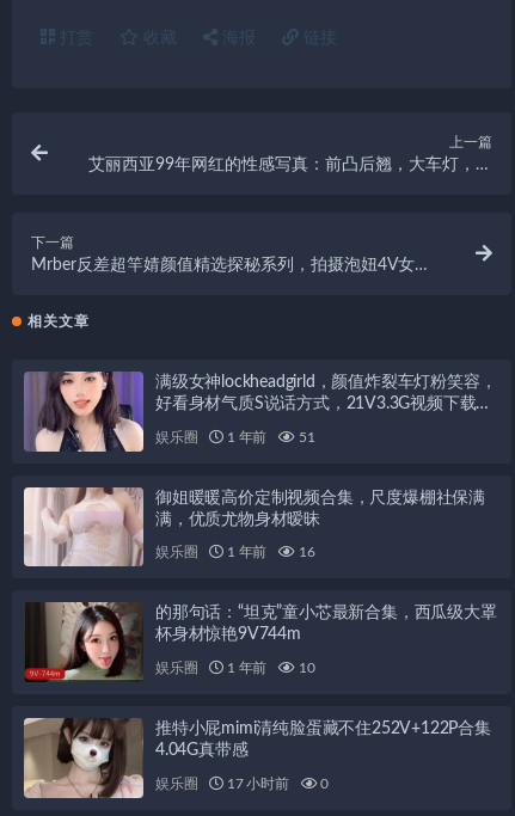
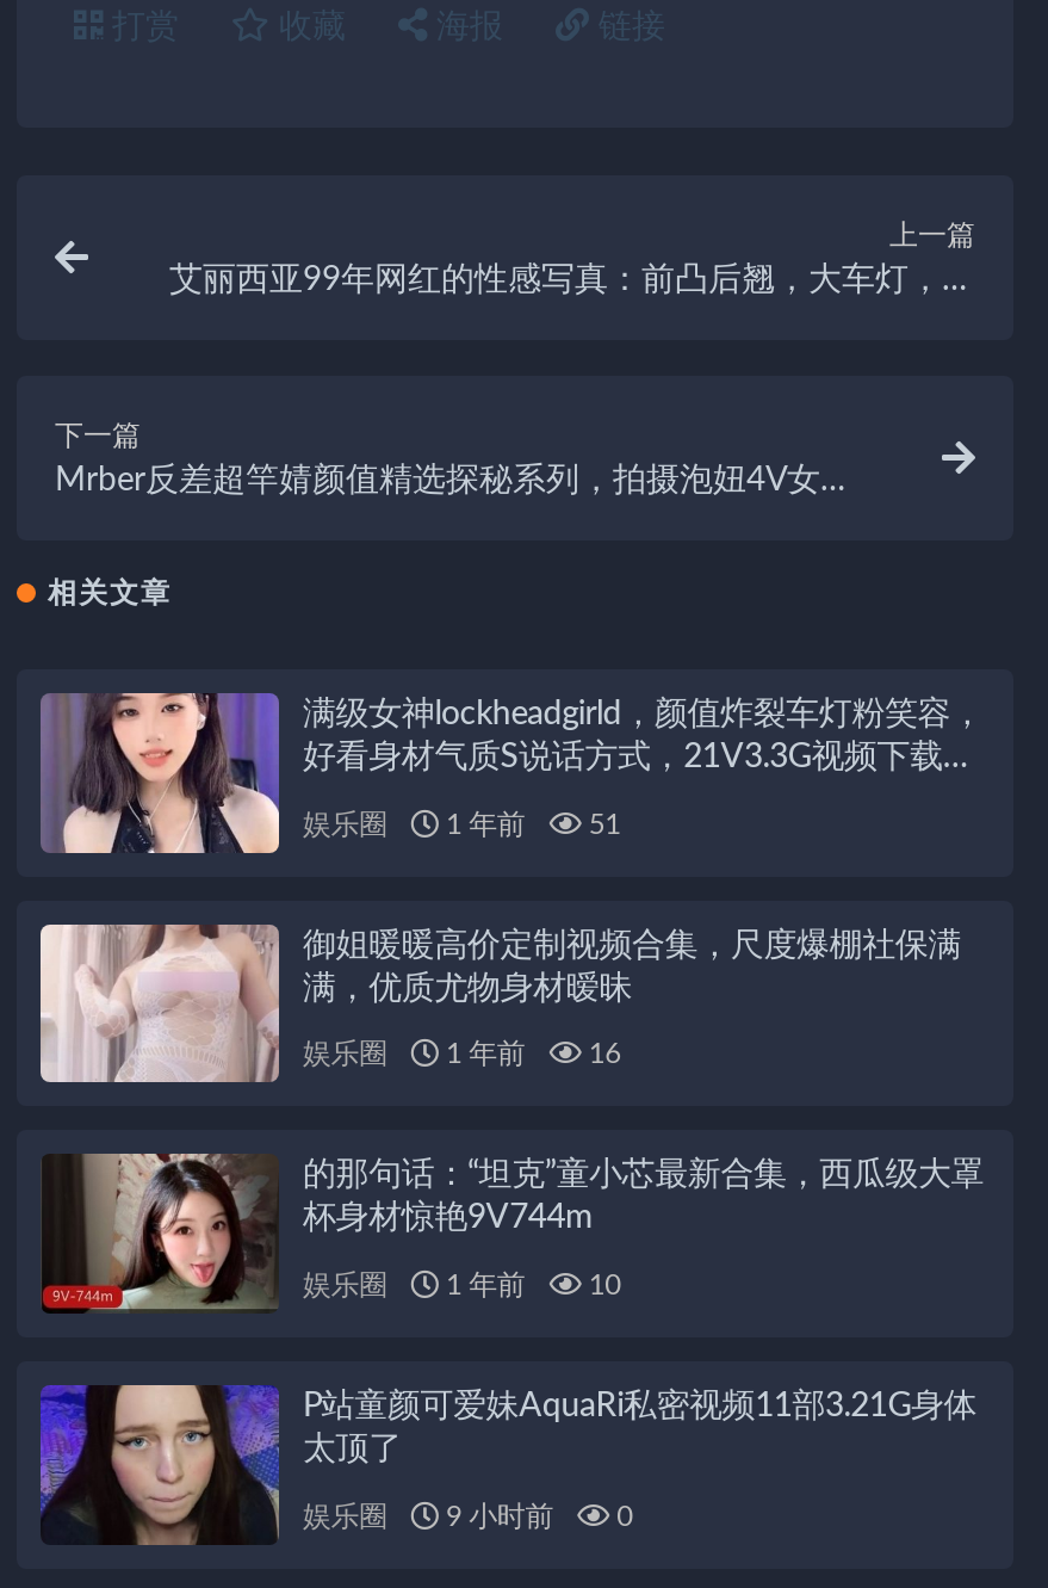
- [image]
- 推特小屁mimi清纯脸蛋藏不住252V+122P合集
- 4.04G真带感
+ [image]
+ P站童颜可爱妹AquaRi私密视频11部3.21G身体
+ 太顶了

- 17 小时前
+ 9 小时前
